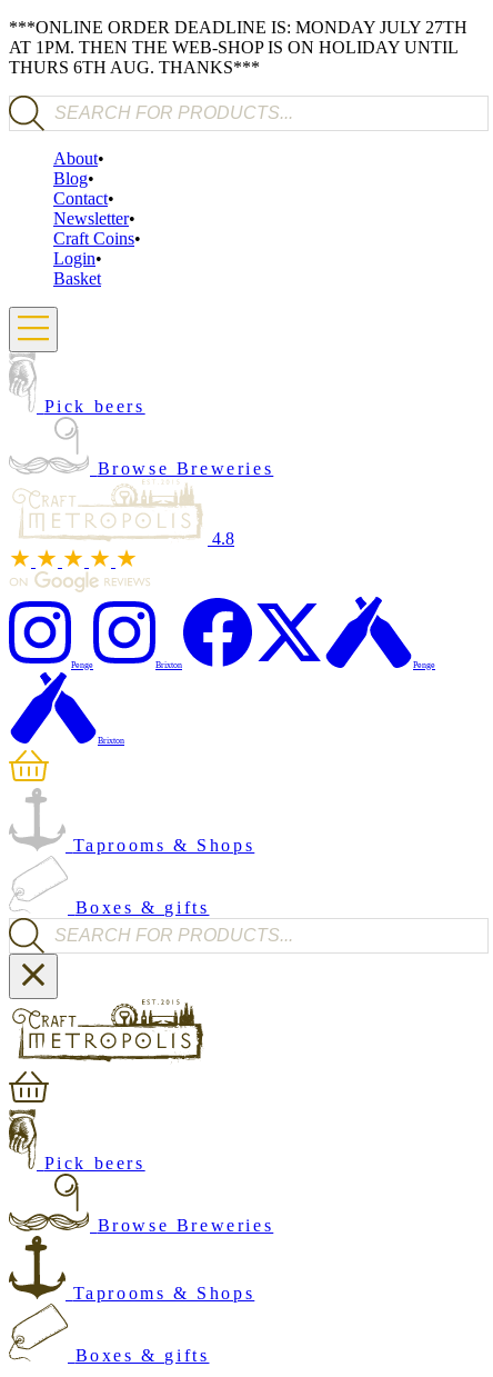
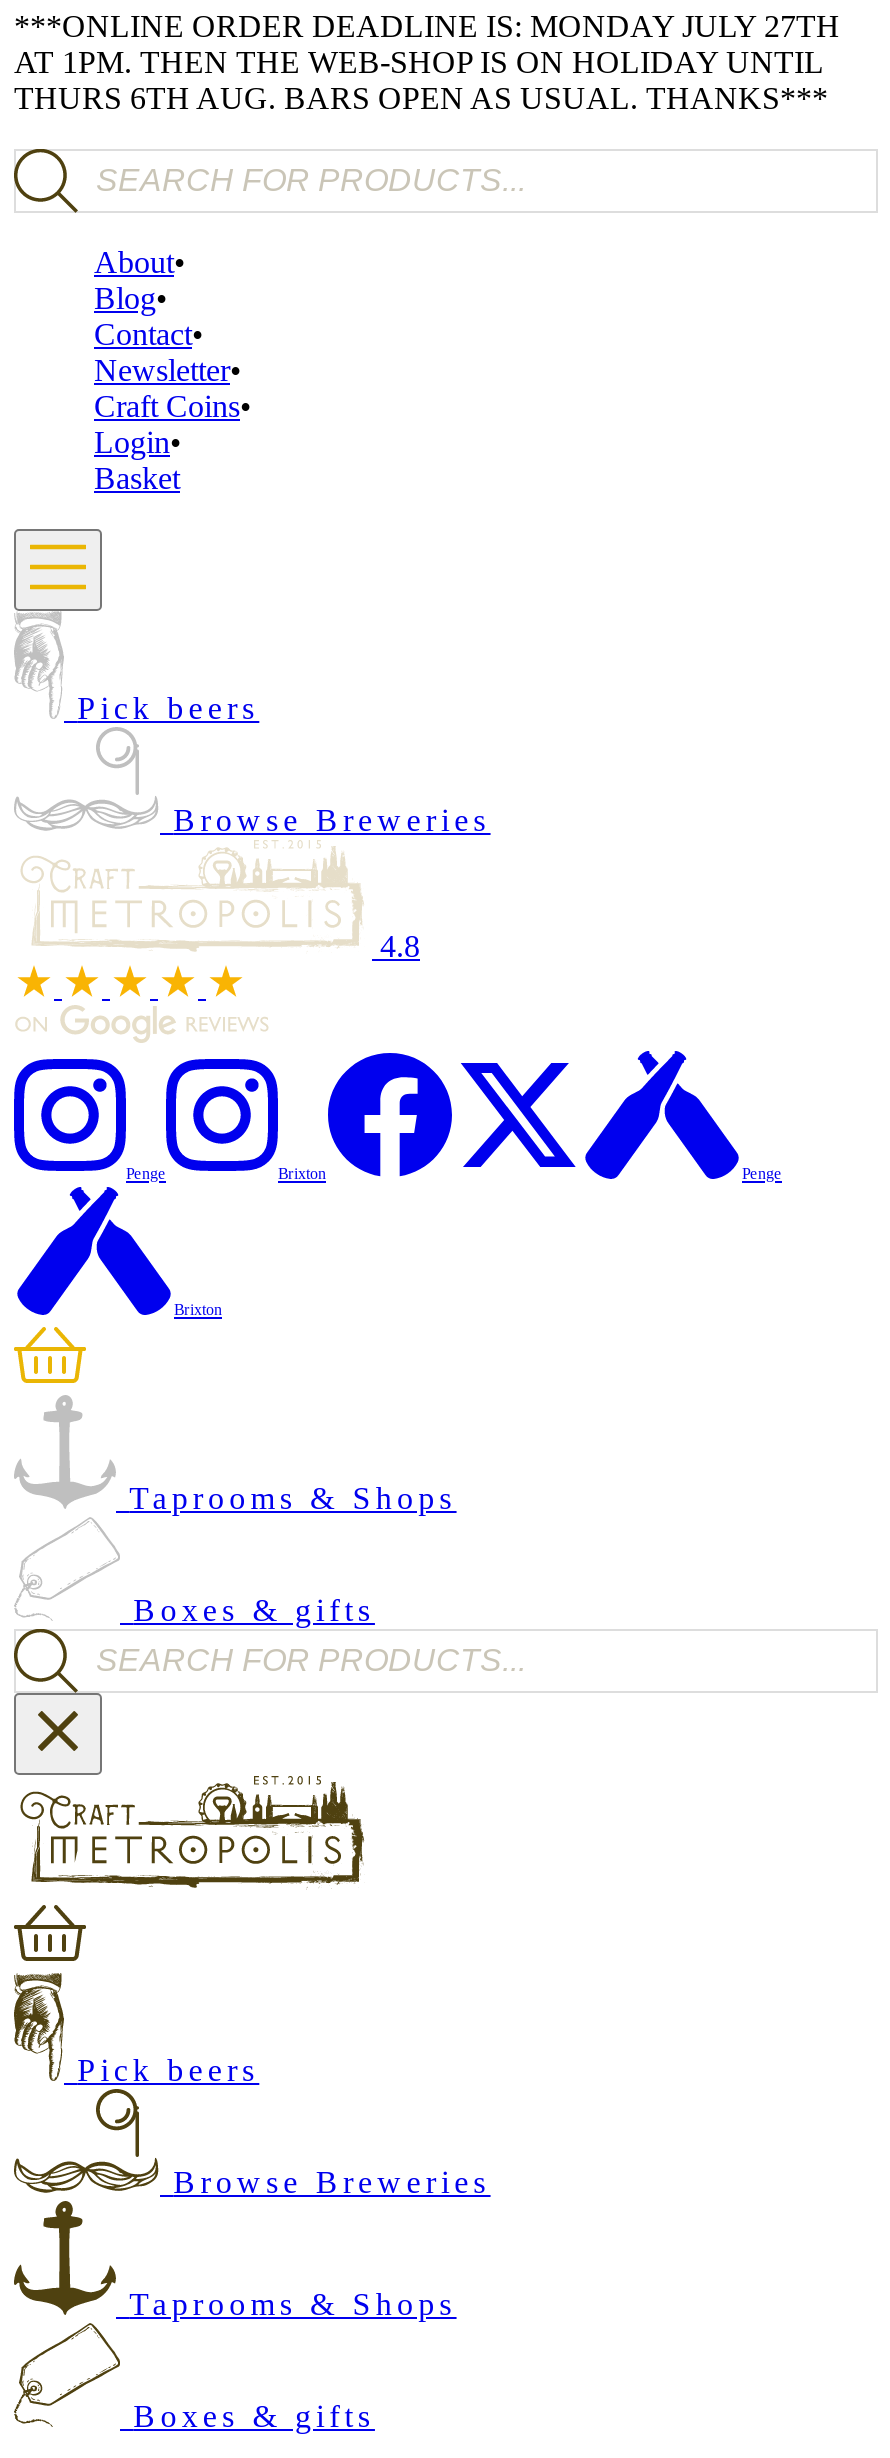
- THURS 6TH AUG. THANKS***
+ THURS 6TH AUG. BARS OPEN AS USUAL. THANKS***
